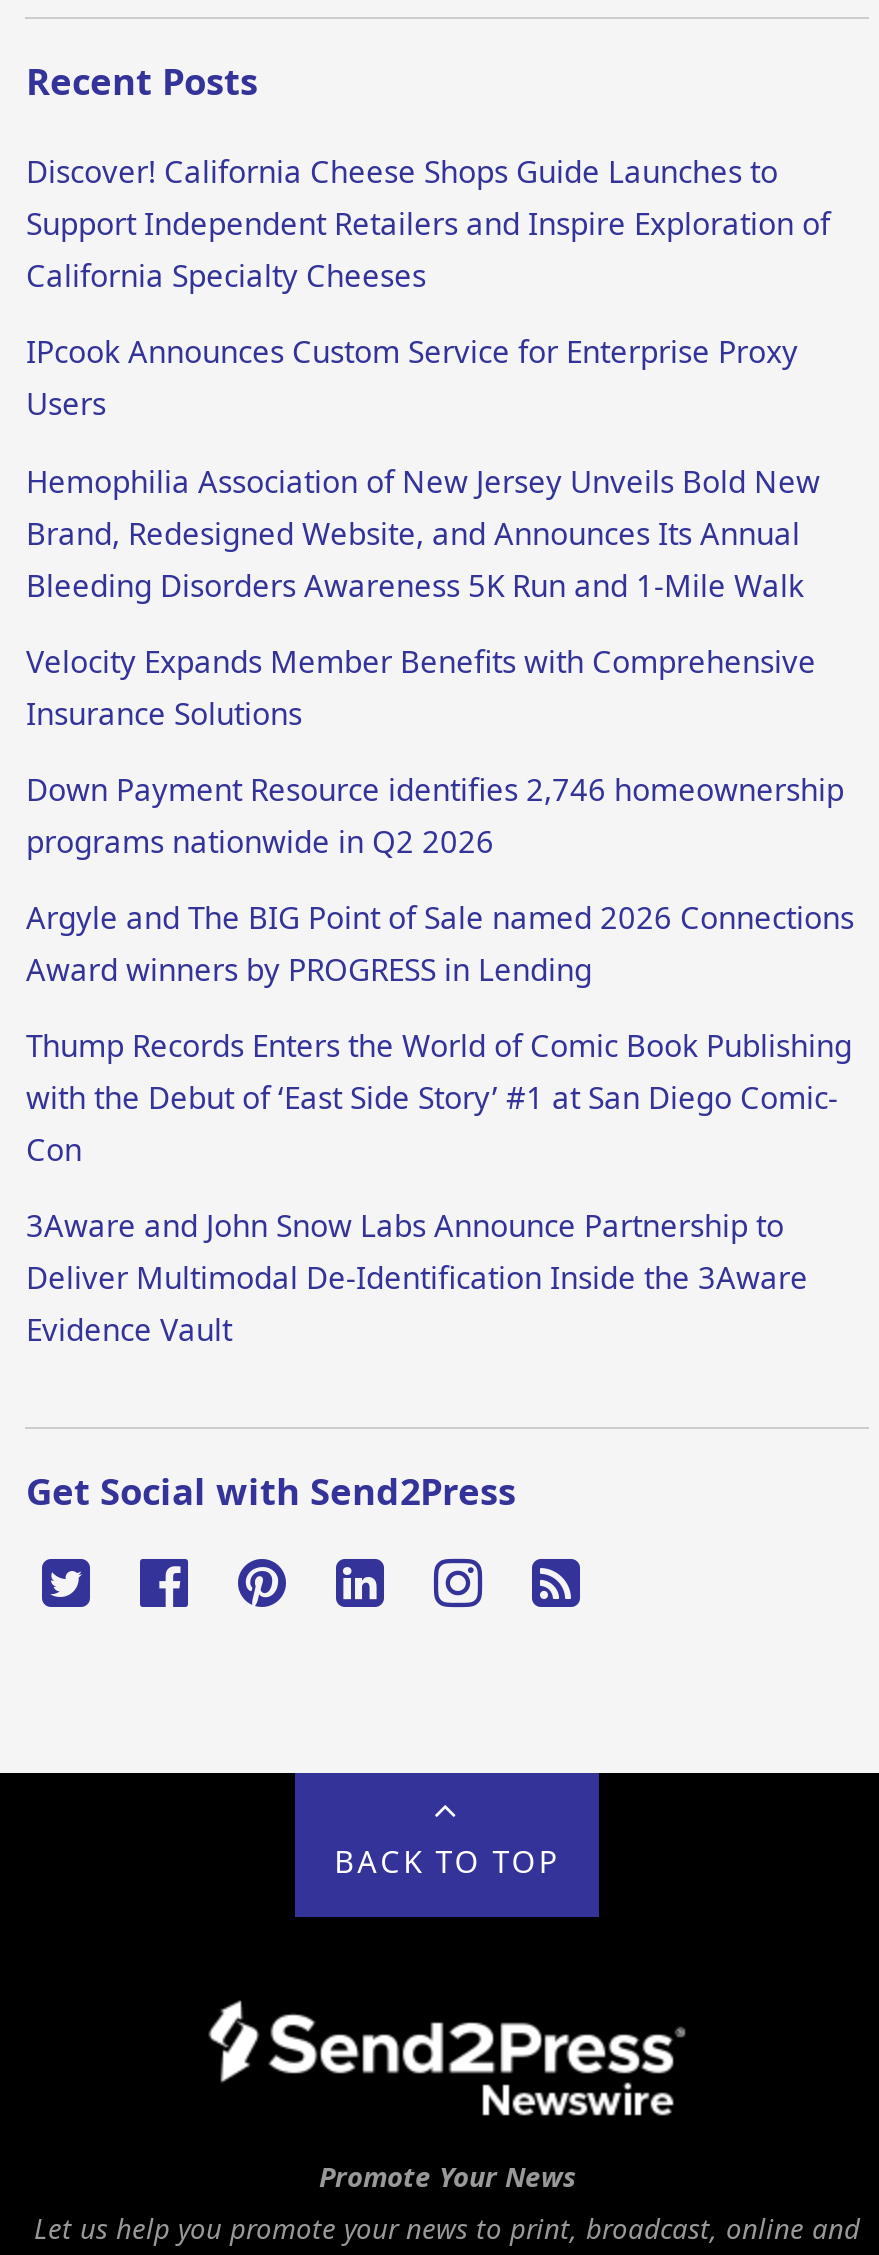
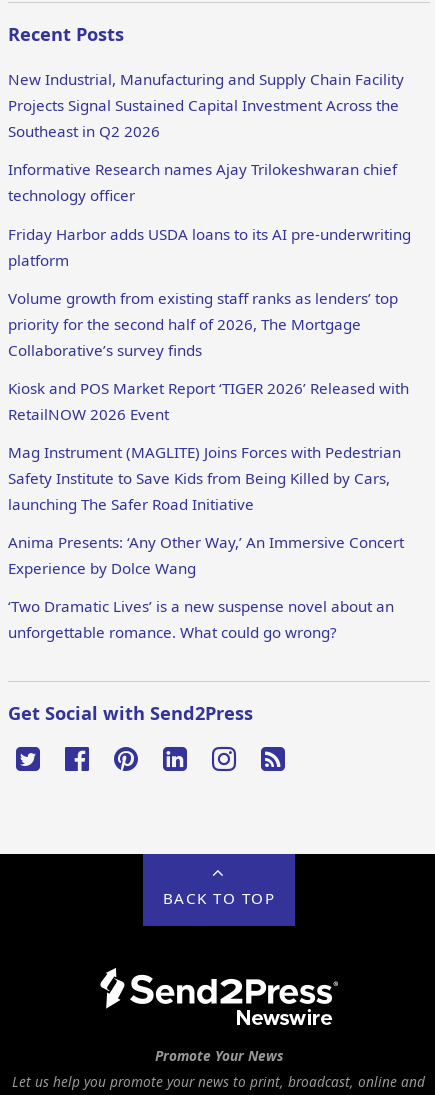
- Discover! California Cheese Shops Guide Launches to
- Support Independent Retailers and Inspire Exploration of
- California Specialty Cheeses
+ New Industrial, Manufacturing and Supply Chain Facility
+ Projects Signal Sustained Capital Investment Across the
+ Southeast in Q2 2026

- IPcook Announces Custom Service for Enterprise Proxy
- Users
+ Informative Research names Ajay Trilokeshwaran chief
+ technology officer

- Hemophilia Association of New Jersey Unveils Bold New
- Brand, Redesigned Website, and Announces Its Annual
- Bleeding Disorders Awareness 5K Run and 1-Mile Walk
+ Friday Harbor adds USDA loans to its AI pre-underwriting
+ platform

- Velocity Expands Member Benefits with Comprehensive
- Insurance Solutions
+ Volume growth from existing staff ranks as lenders’ top
+ priority for the second half of 2026, The Mortgage
+ Collaborative’s survey finds

- Down Payment Resource identifies 2,746 homeownership
- programs nationwide in Q2 2026
+ Kiosk and POS Market Report ‘TIGER 2026’ Released with
+ RetailNOW 2026 Event

- Argyle and The BIG Point of Sale named 2026 Connections
- Award winners by PROGRESS in Lending
+ Mag Instrument (MAGLITE) Joins Forces with Pedestrian
+ Safety Institute to Save Kids from Being Killed by Cars,
+ launching The Safer Road Initiative

- Thump Records Enters the World of Comic Book Publishing
- with the Debut of ‘East Side Story’ #1 at San Diego Comic-
- Con
+ Anima Presents: ‘Any Other Way,’ An Immersive Concert
+ Experience by Dolce Wang

- 3Aware and John Snow Labs Announce Partnership to
- Deliver Multimodal De-Identification Inside the 3Aware
- Evidence Vault
+ ‘Two Dramatic Lives’ is a new suspense novel about an
+ unforgettable romance. What could go wrong?
